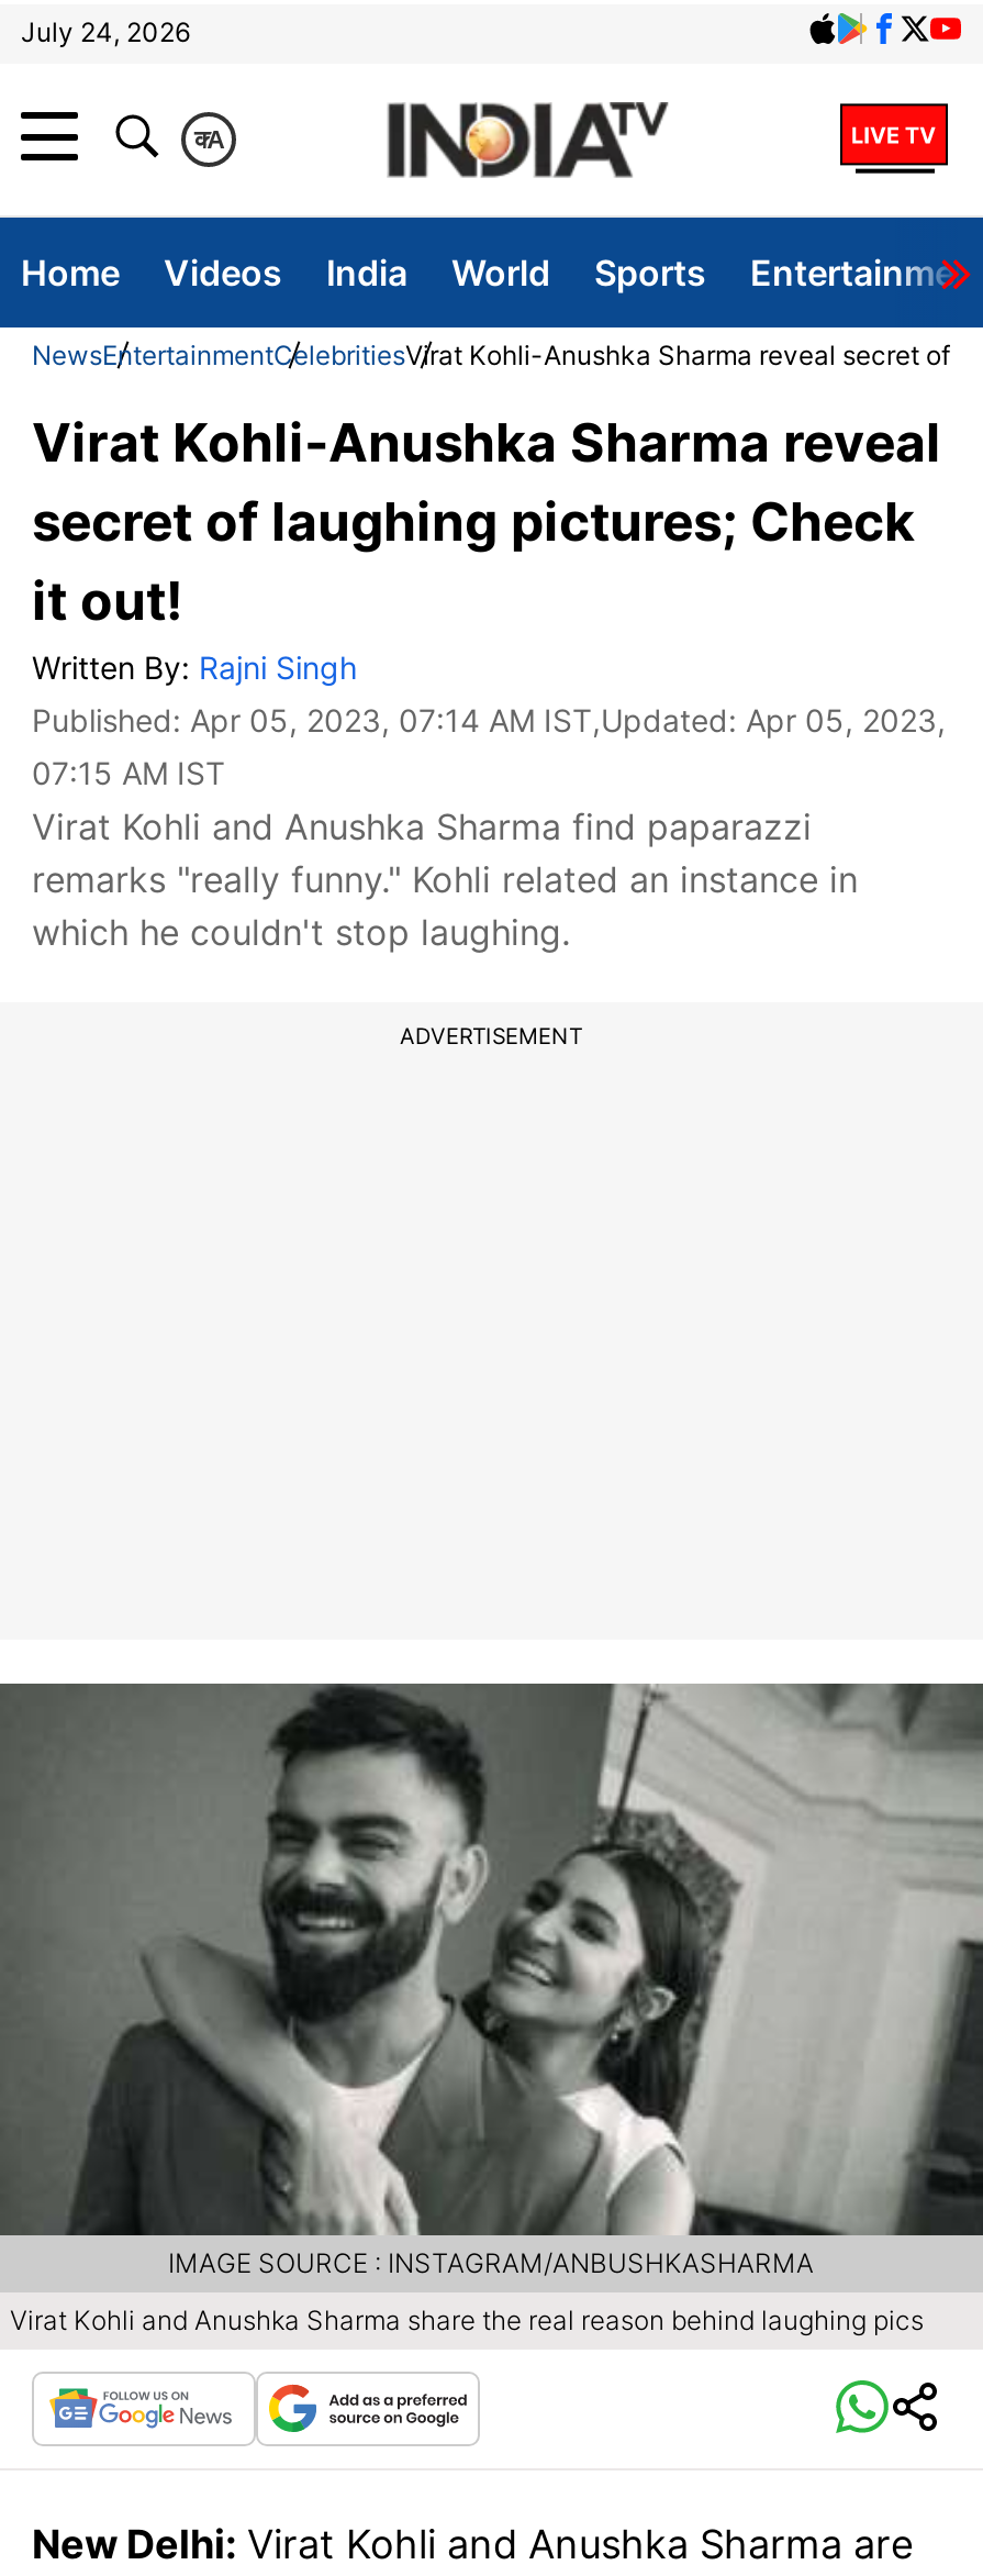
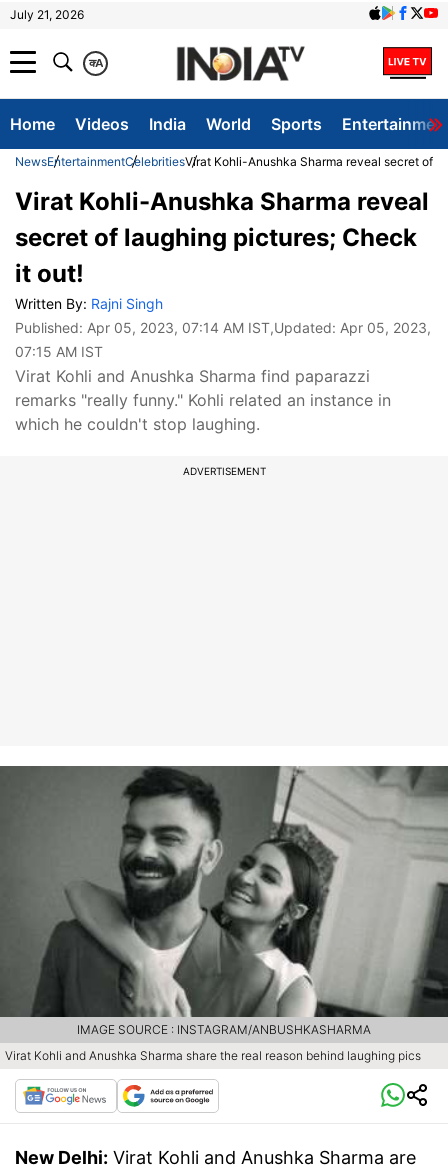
- July 24, 2026
+ July 21, 2026
